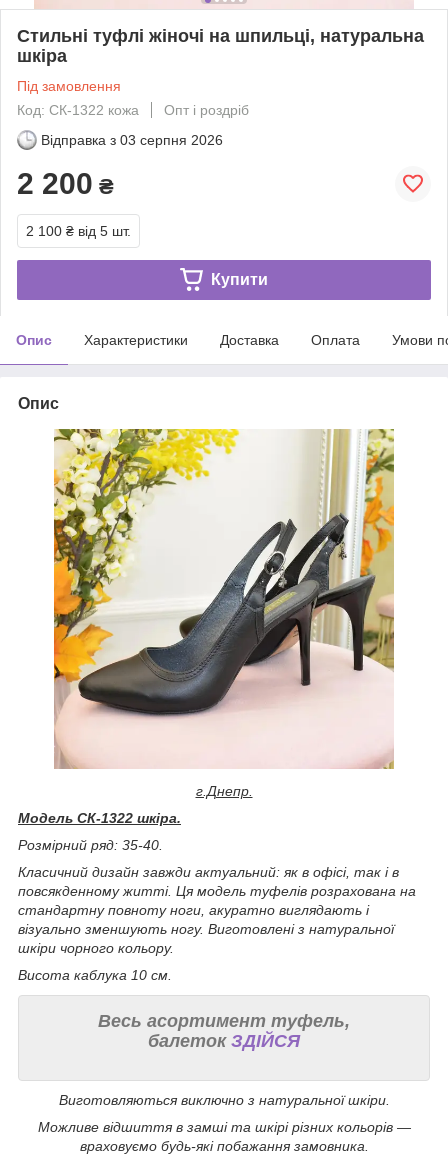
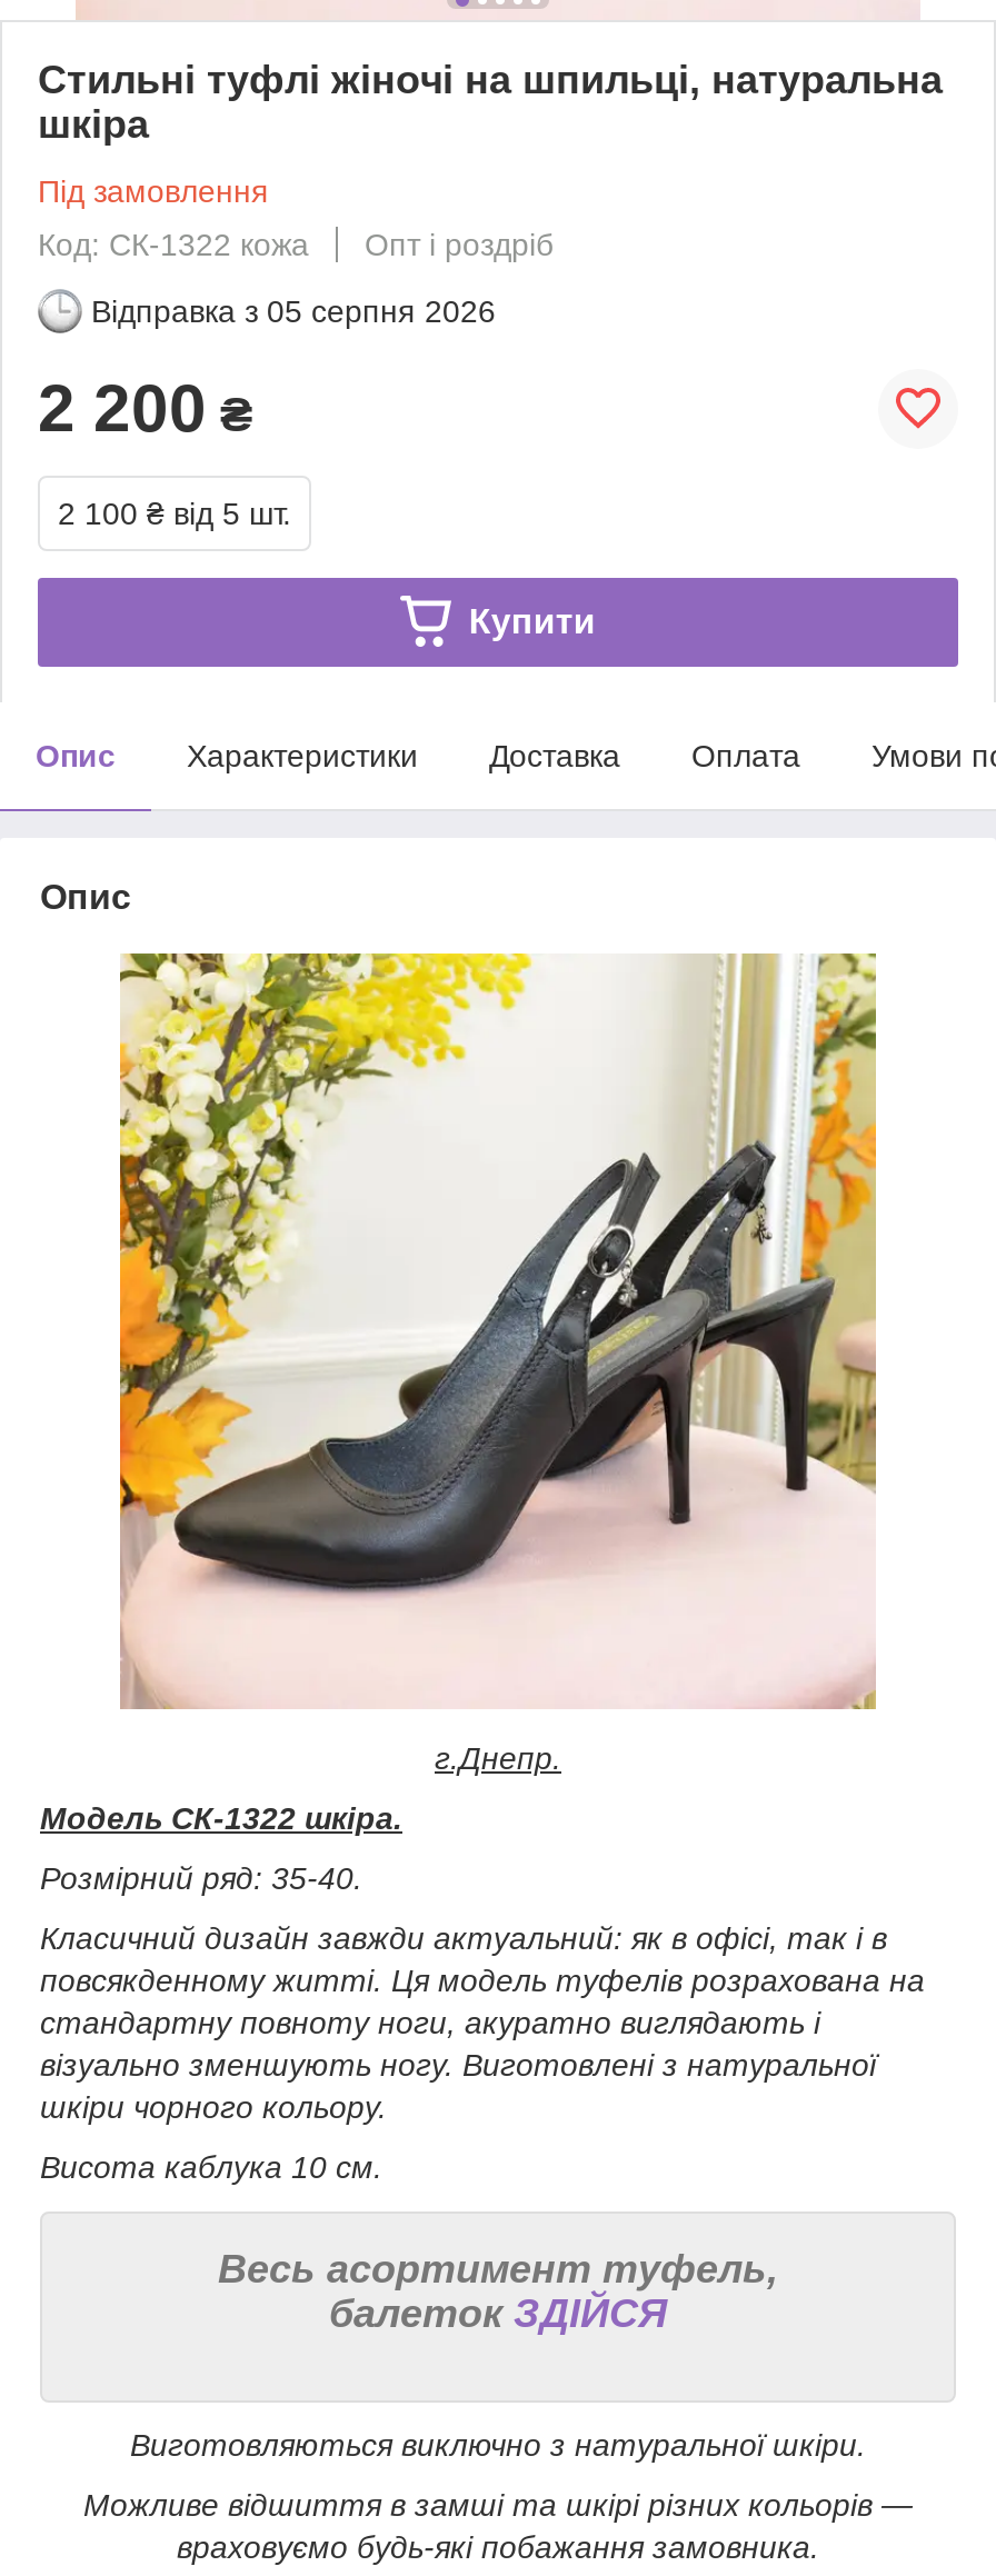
- Відправка з 03 серпня 2026
+ Відправка з 05 серпня 2026
